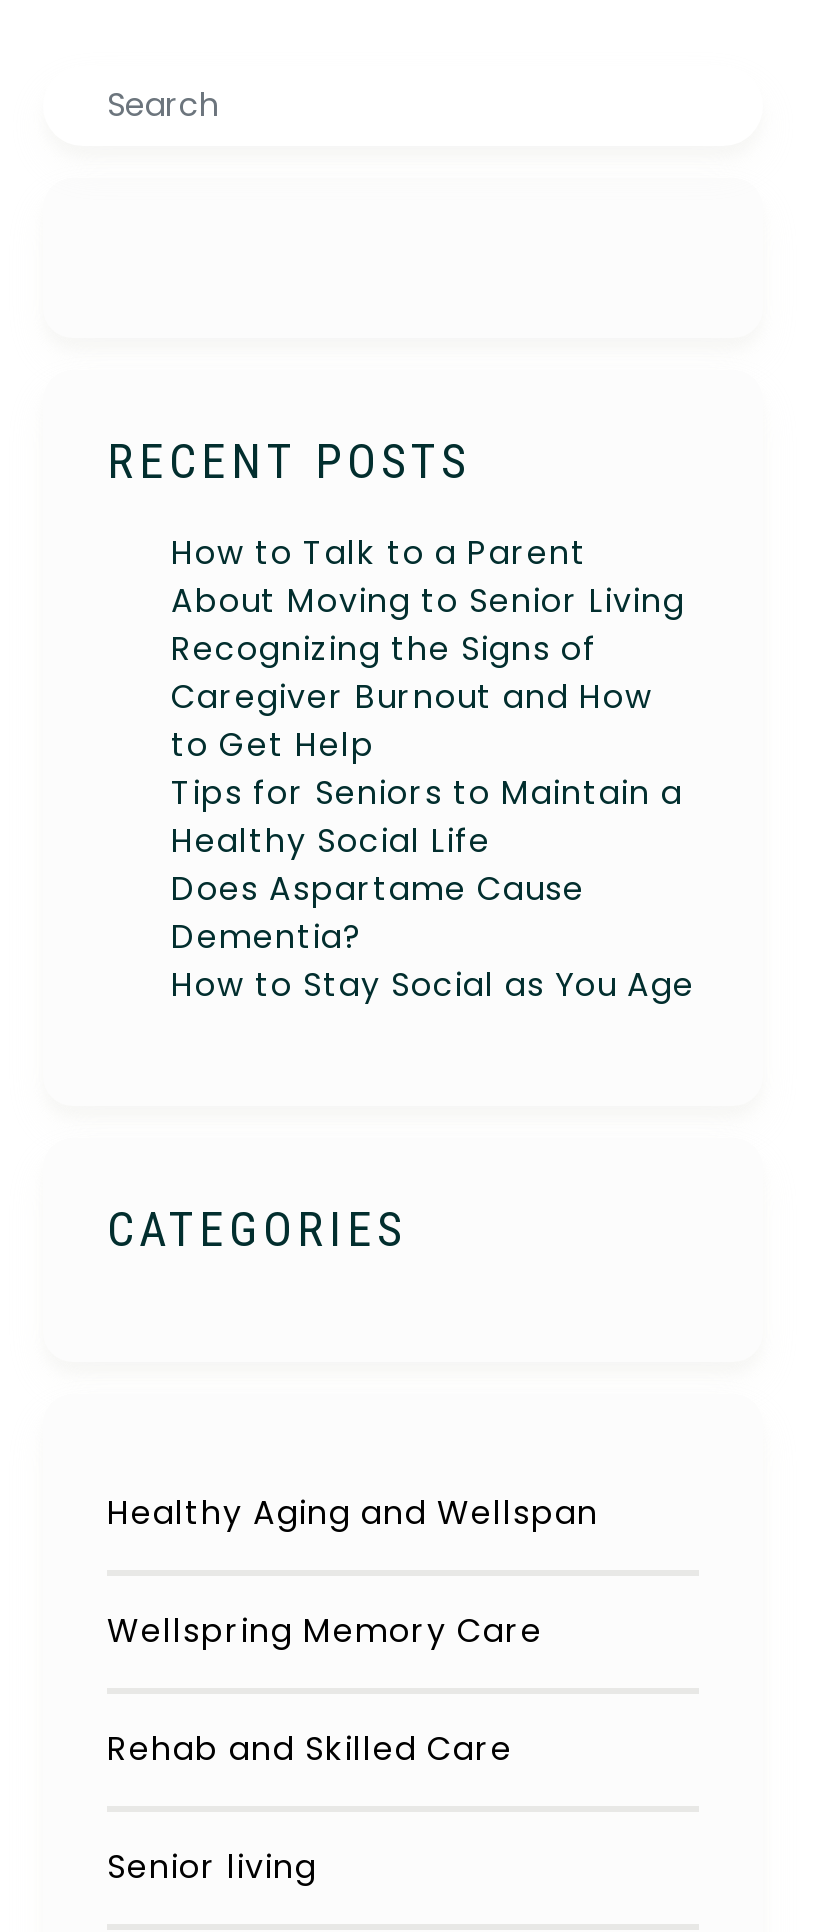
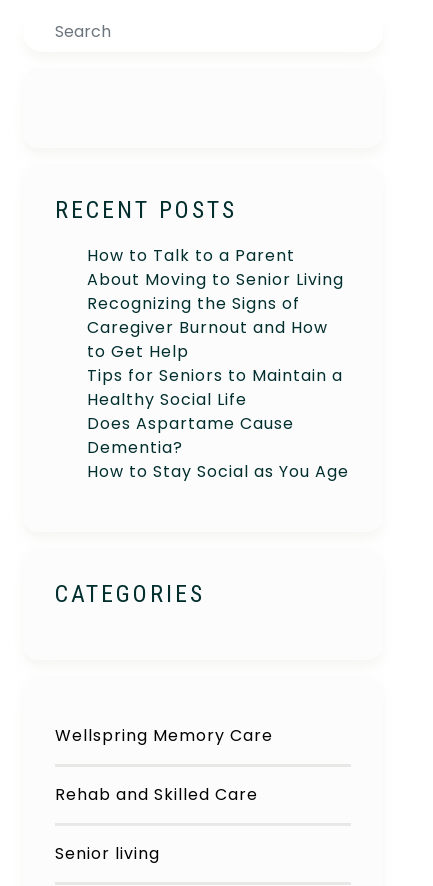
- Healthy Aging and Wellspan
